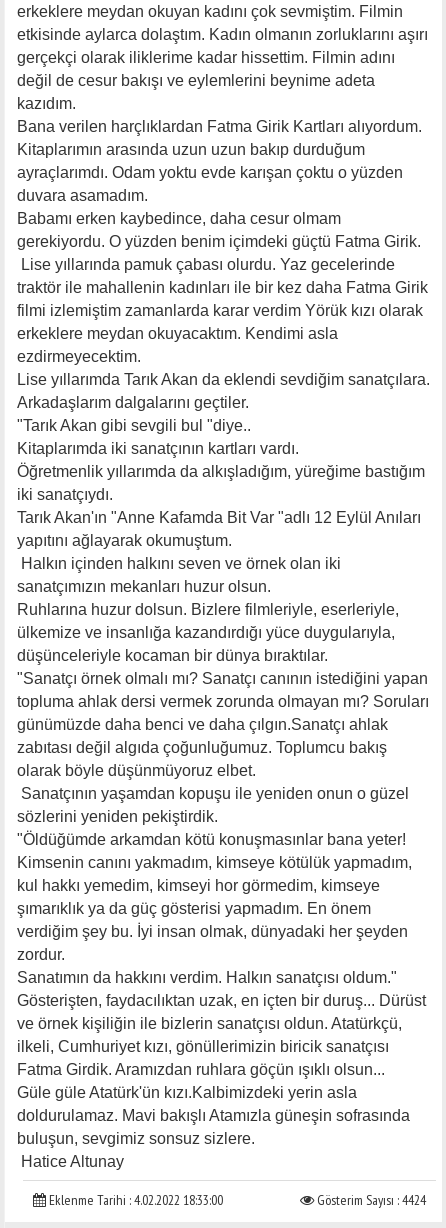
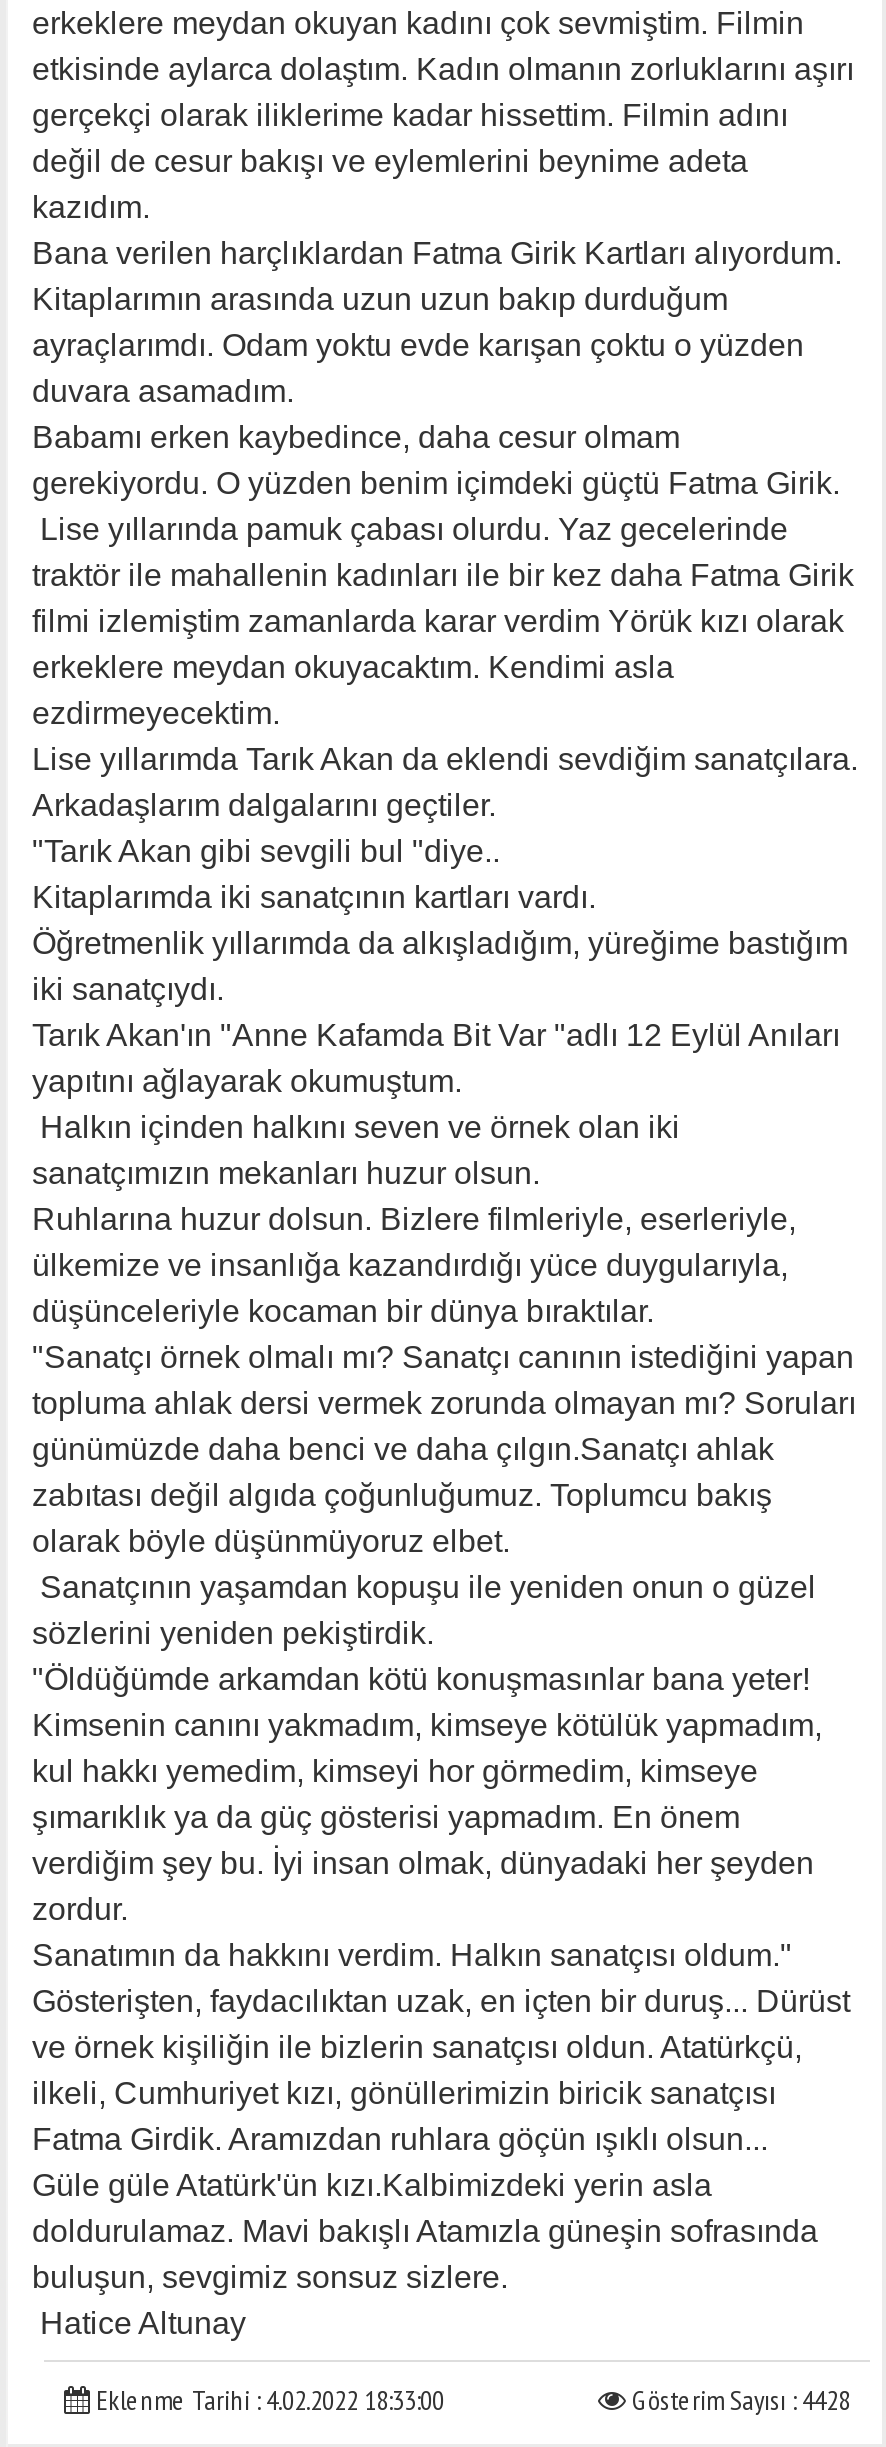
- Gösterim Sayısı : 4424
+ Gösterim Sayısı : 4428
